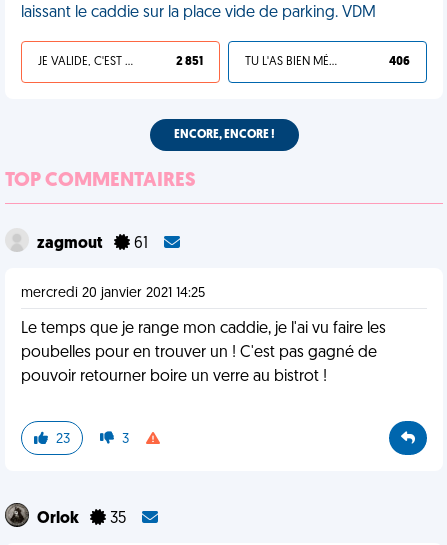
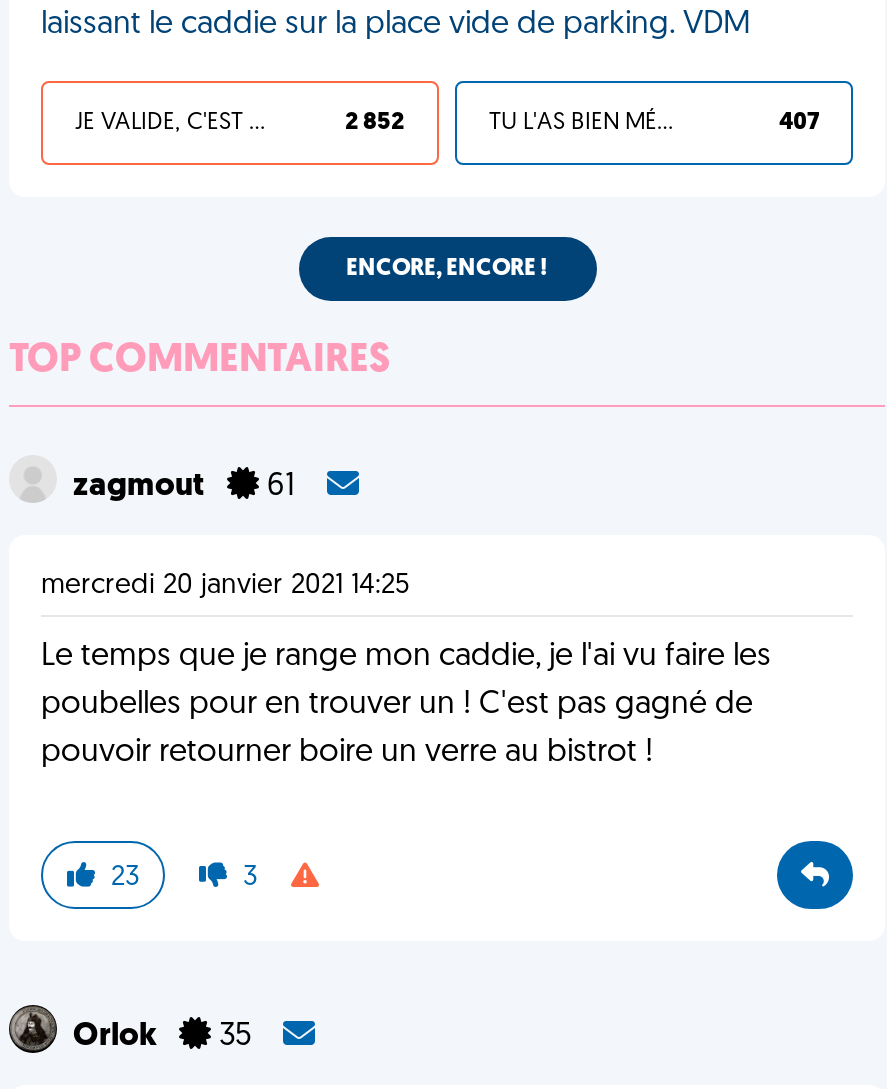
- 2 851
+ 2 852

- 406
+ 407
